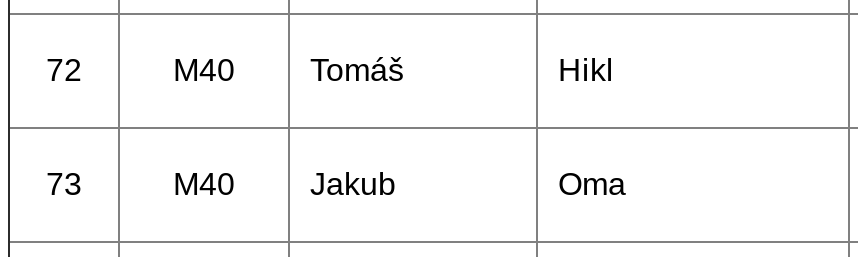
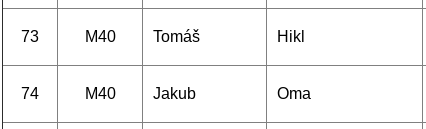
- 72
+ 73

- 73
+ 74
